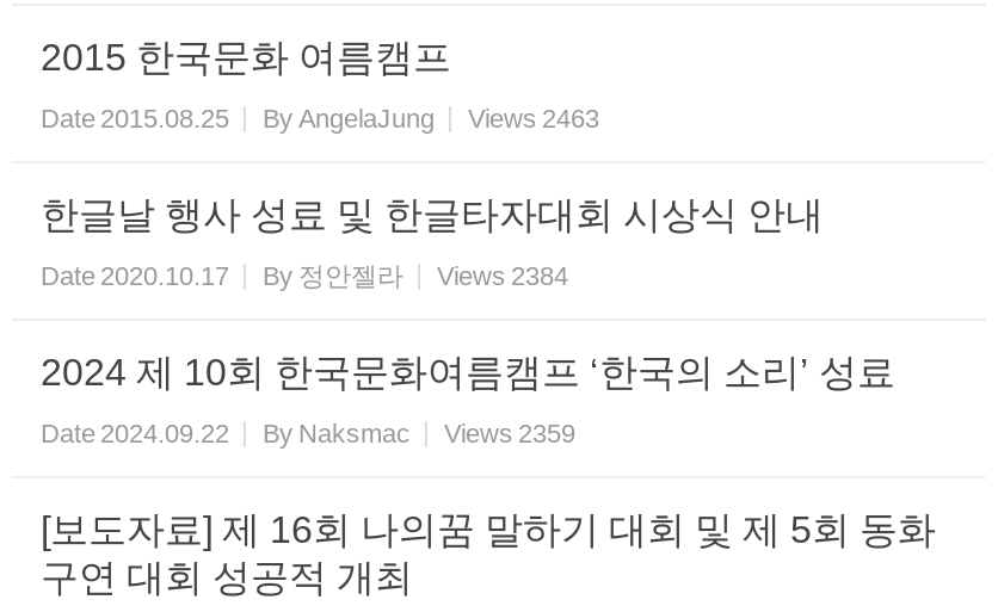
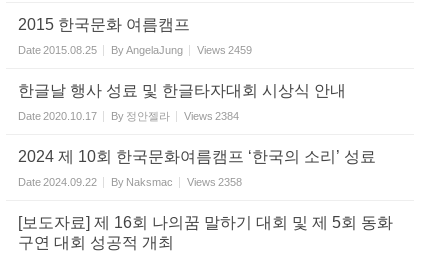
- Date 2015.08.25 By AngelaJung Views 2463
+ Date 2015.08.25 By AngelaJung Views 2459

- Date 2024.09.22 By Naksmac Views 2359
+ Date 2024.09.22 By Naksmac Views 2358
